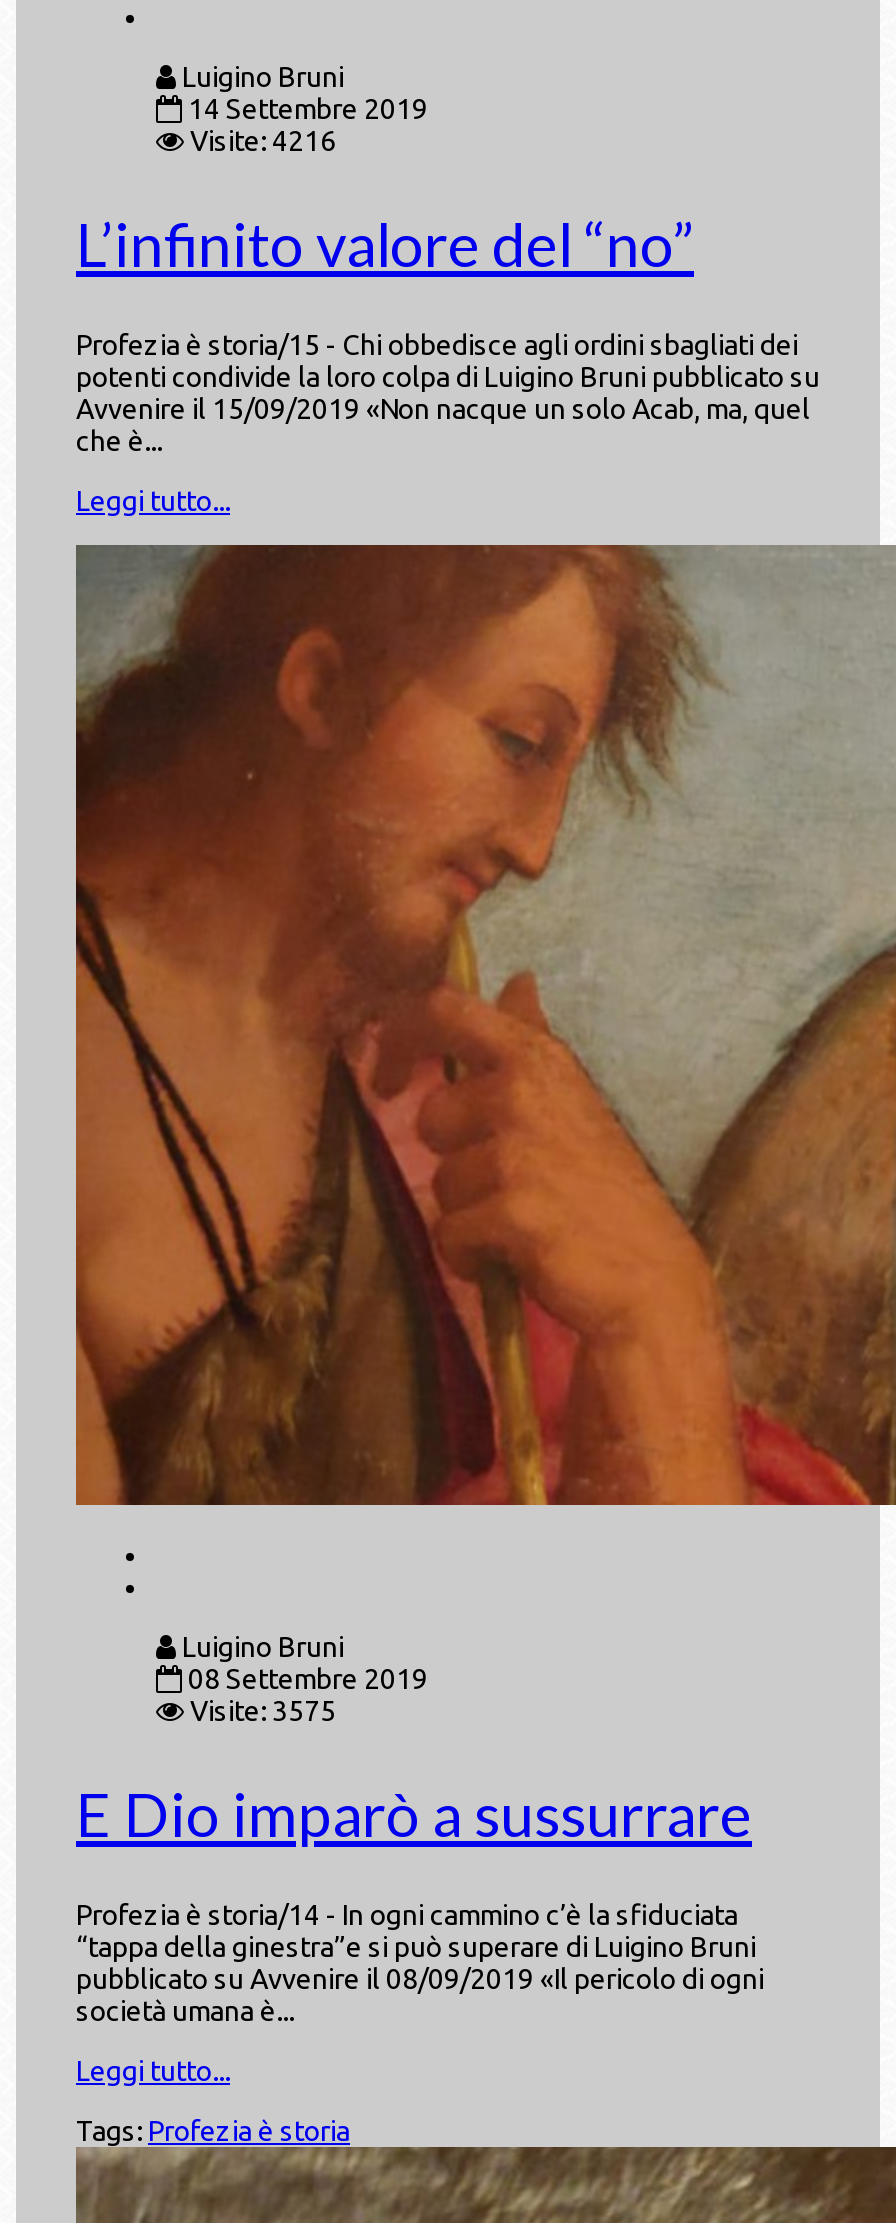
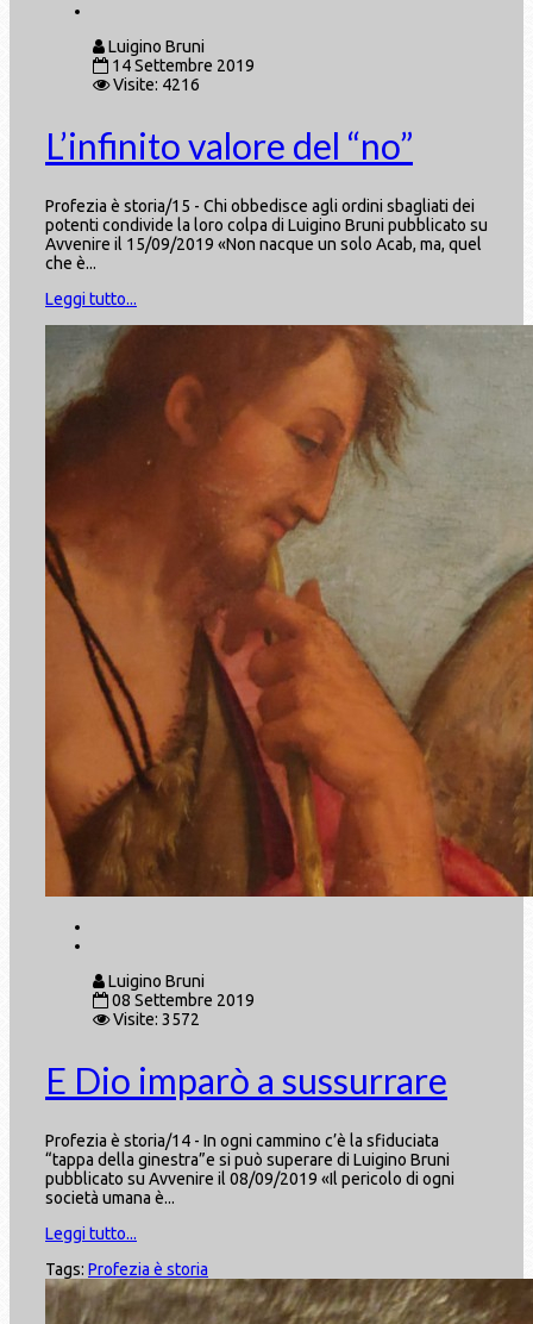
- Visite: 3575
+ Visite: 3572
